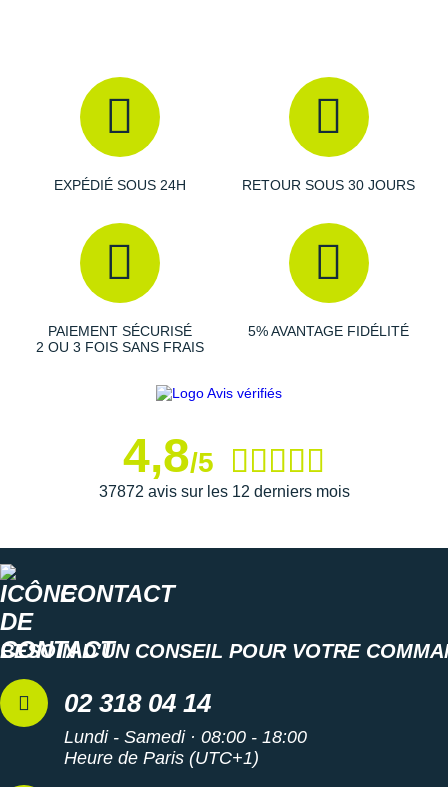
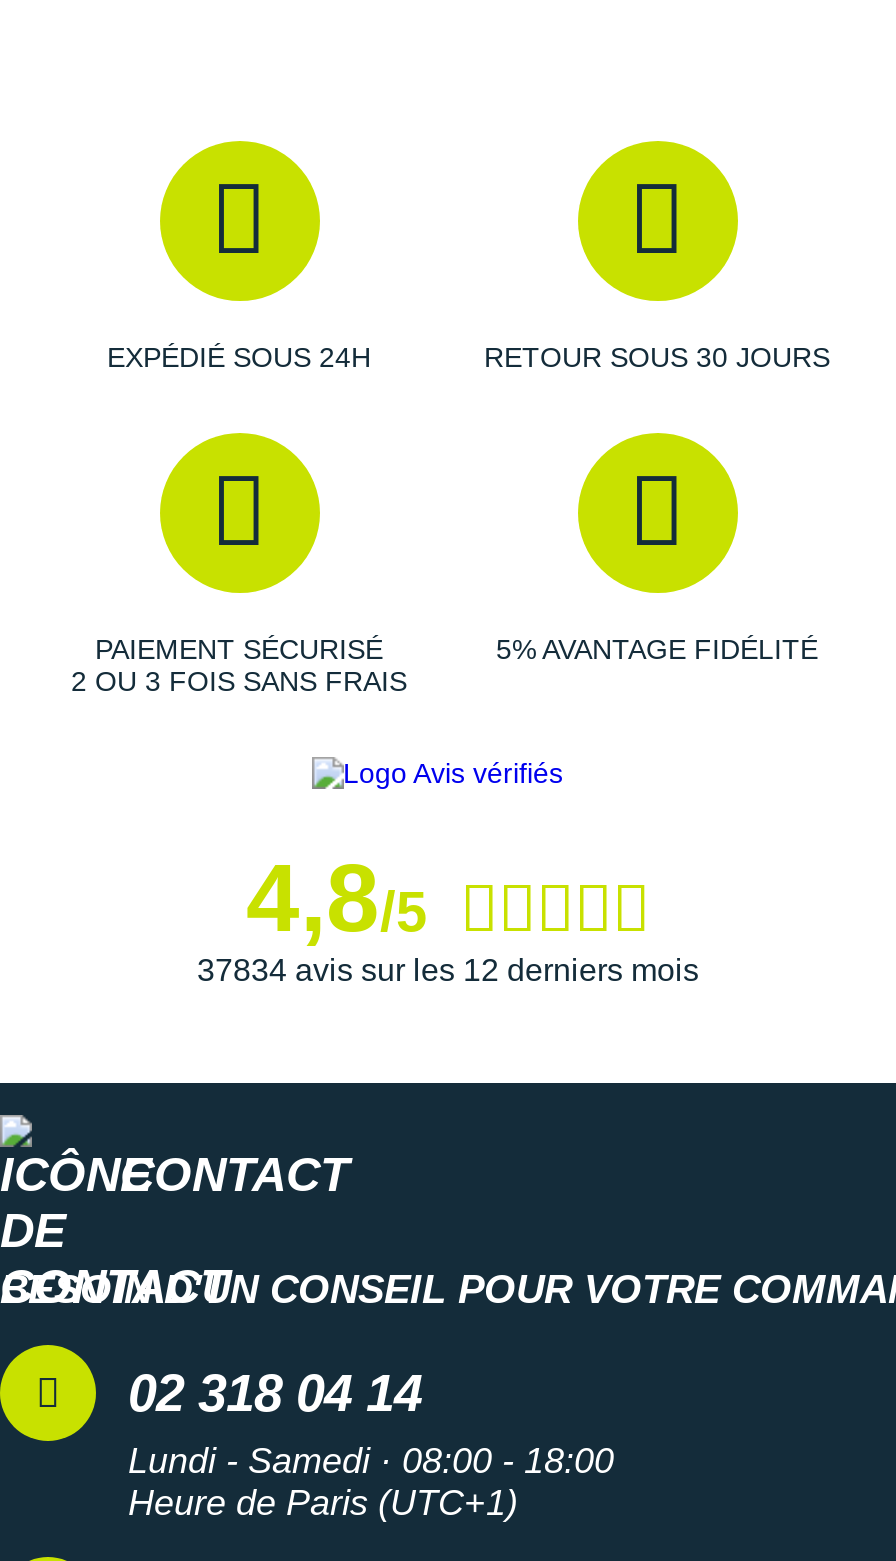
- 37872 avis sur les 12 derniers mois
+ 37834 avis sur les 12 derniers mois
